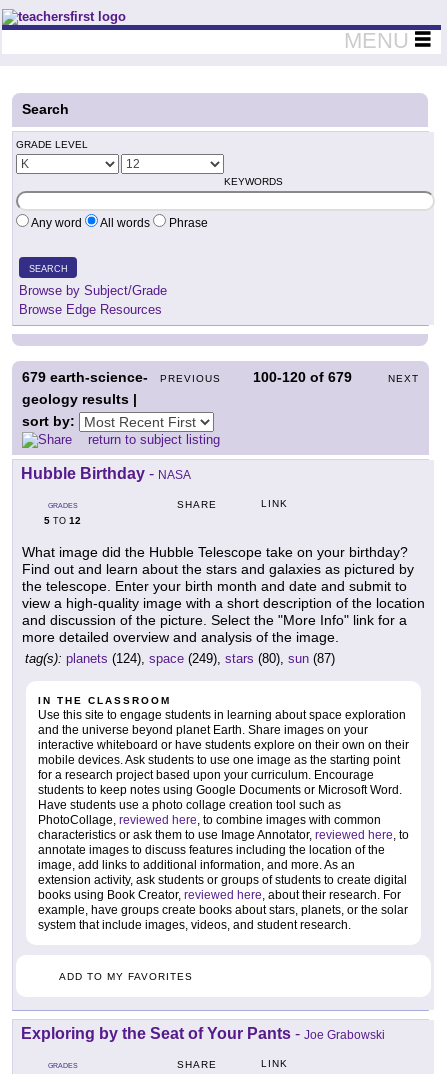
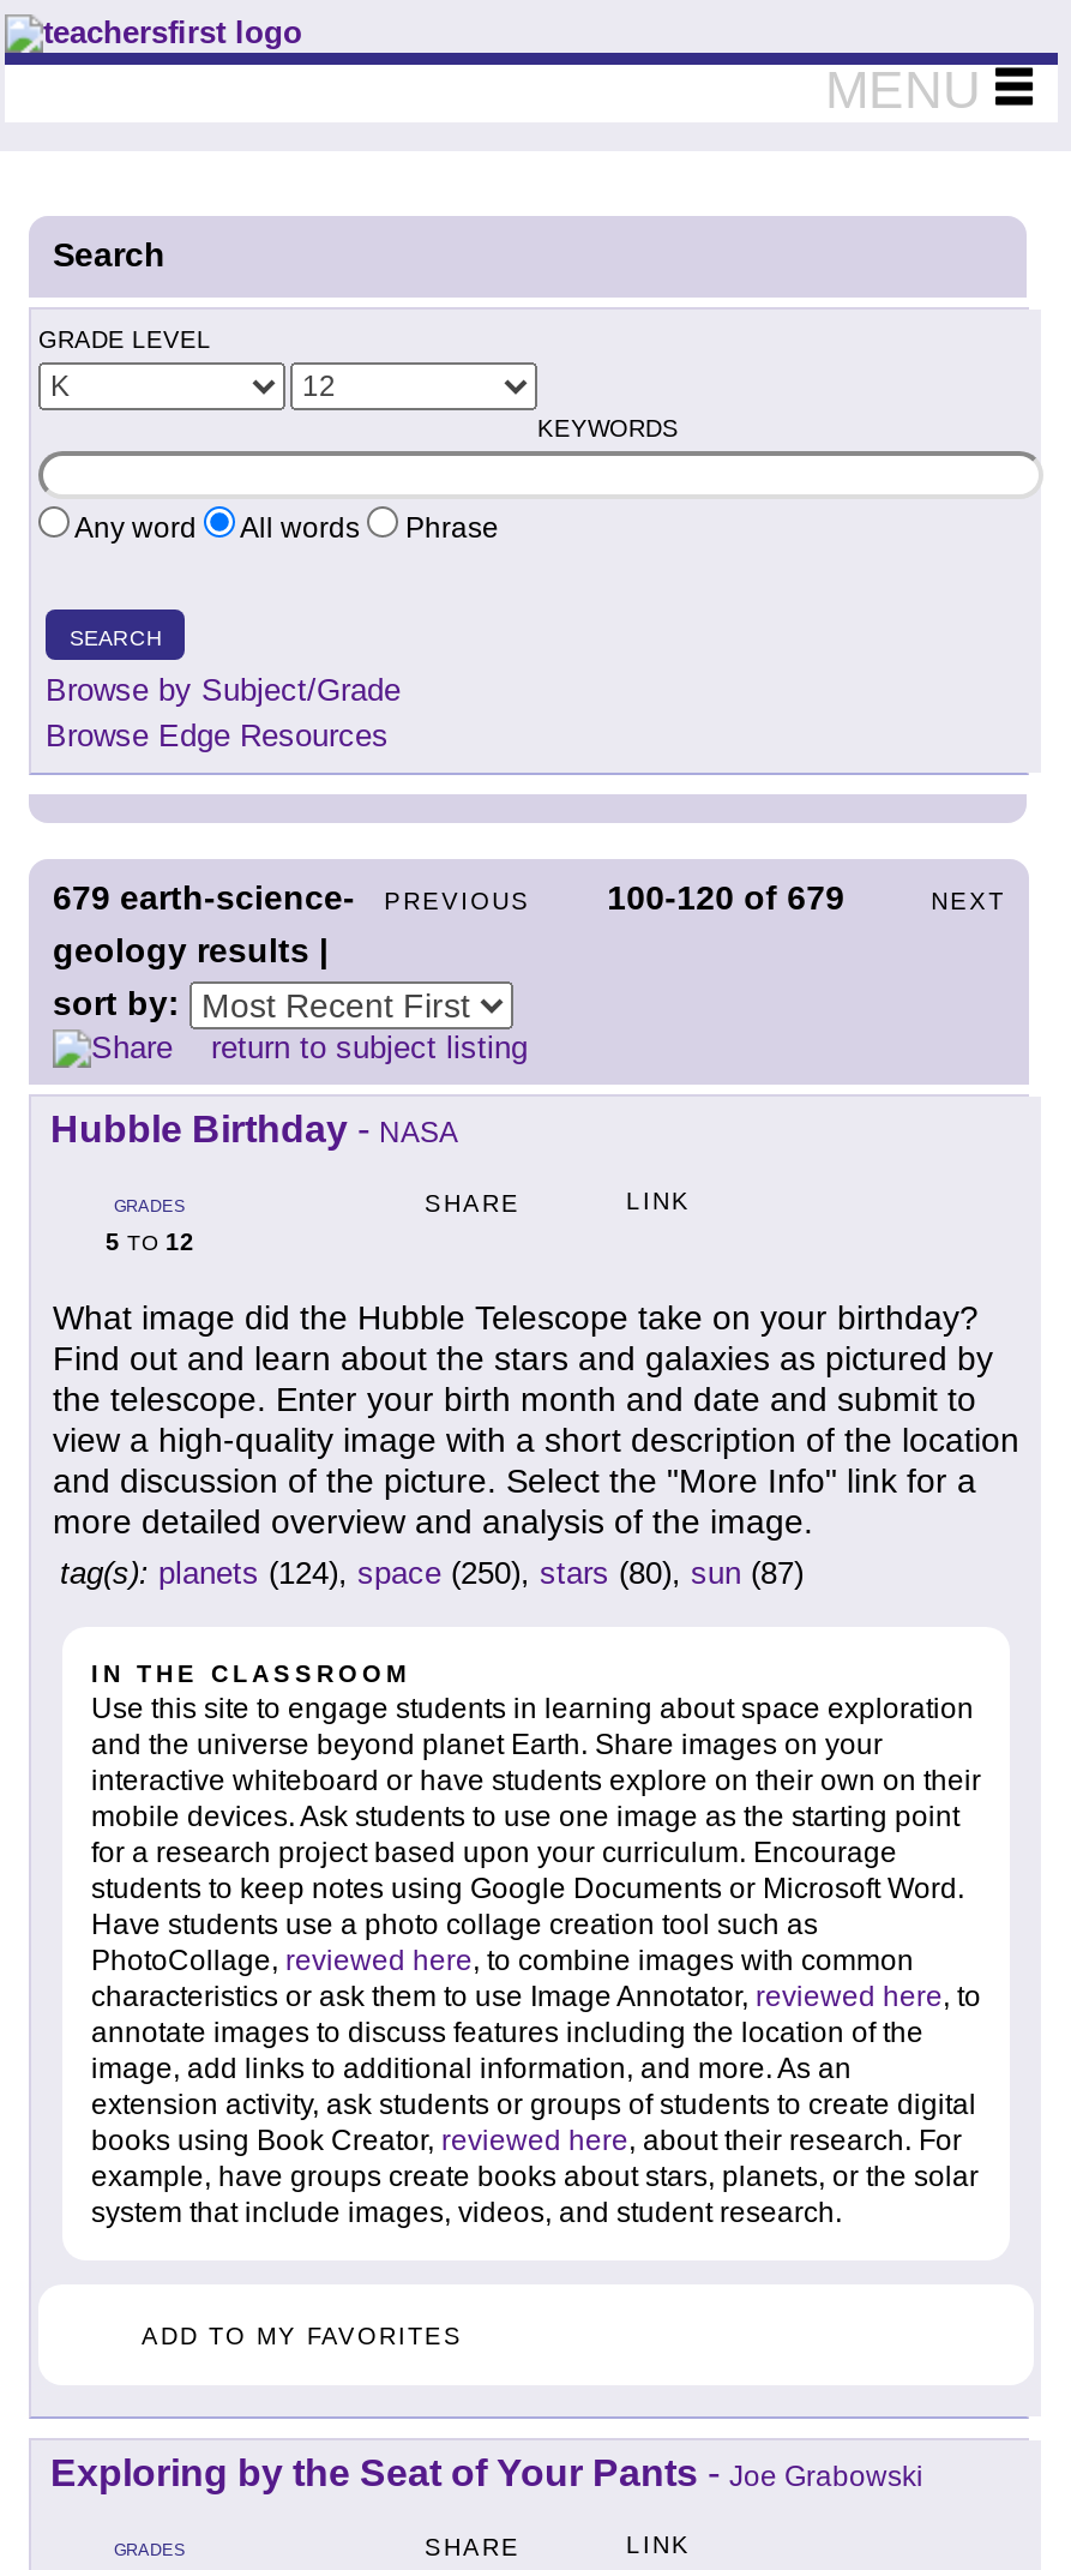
- tag(s): planets (124), space (249), stars (80), sun (87)
+ tag(s): planets (124), space (250), stars (80), sun (87)
